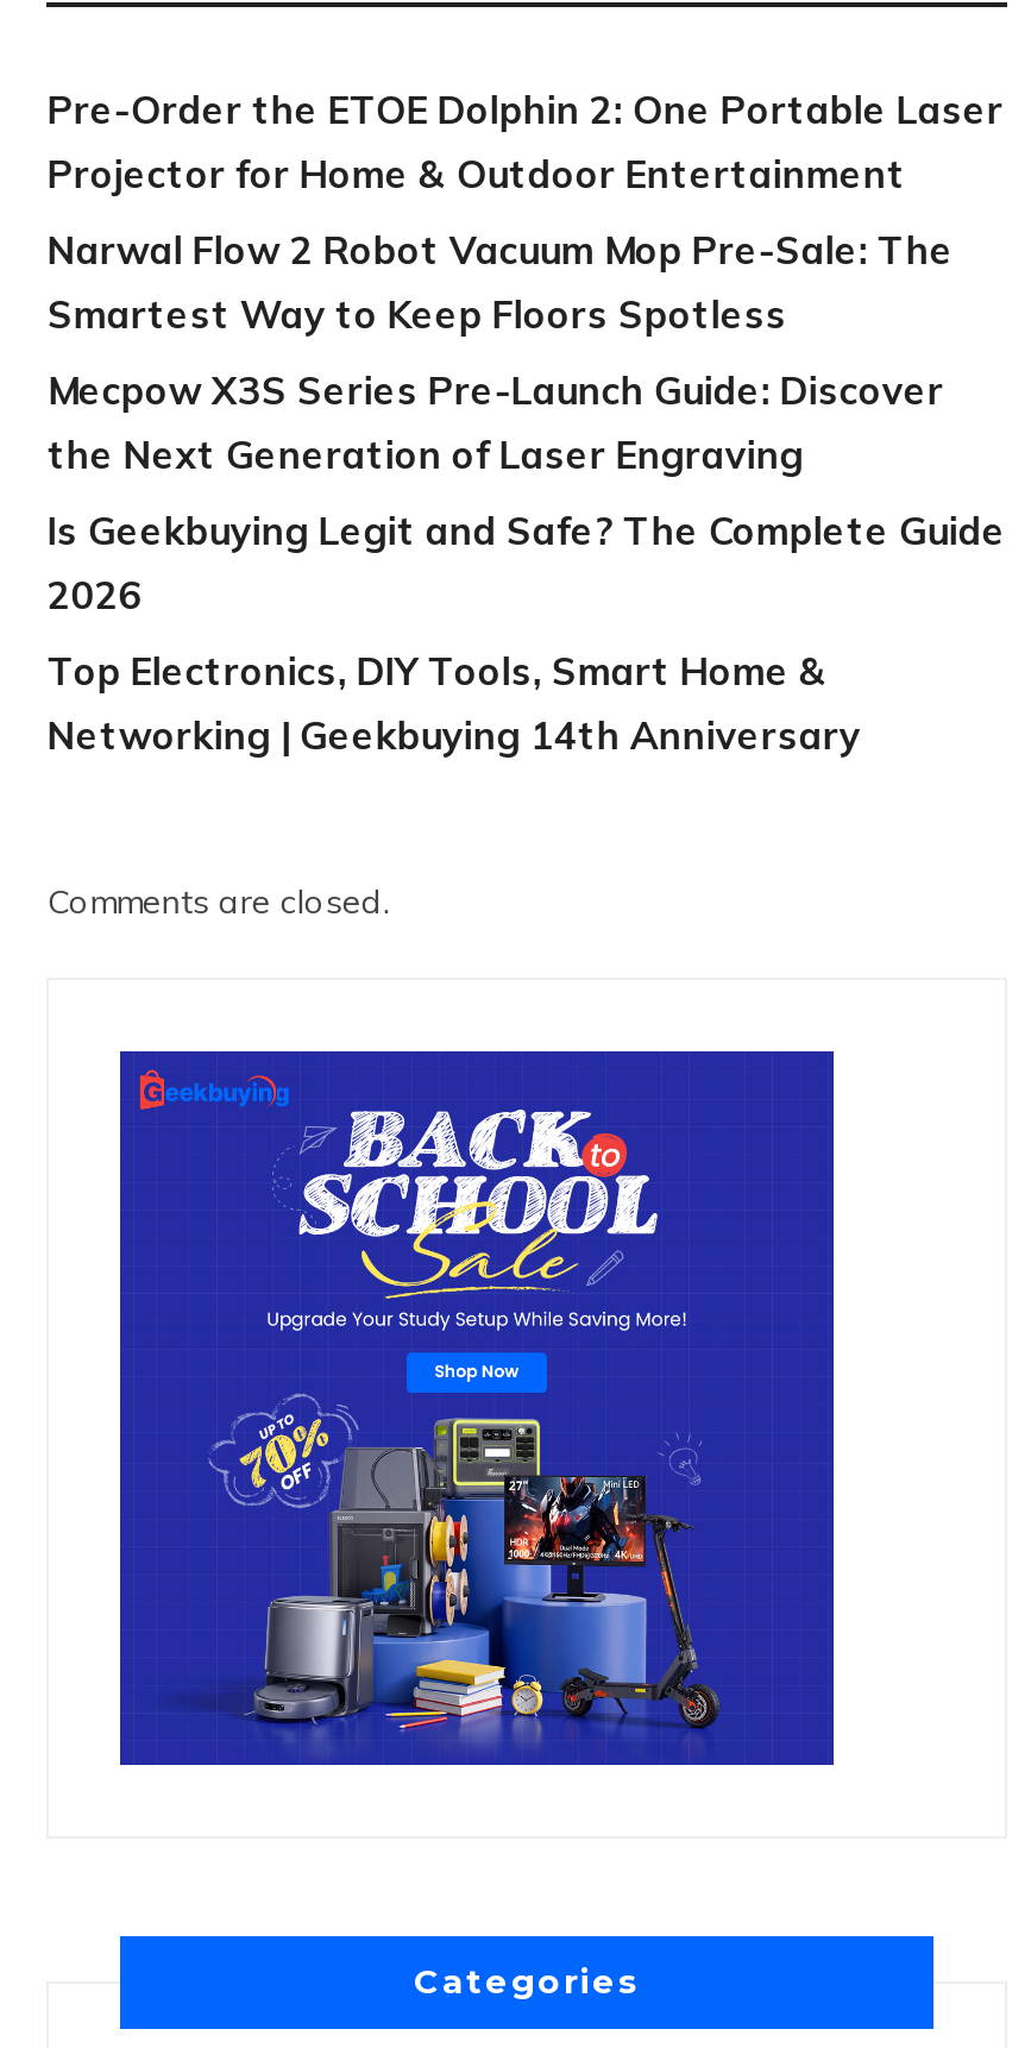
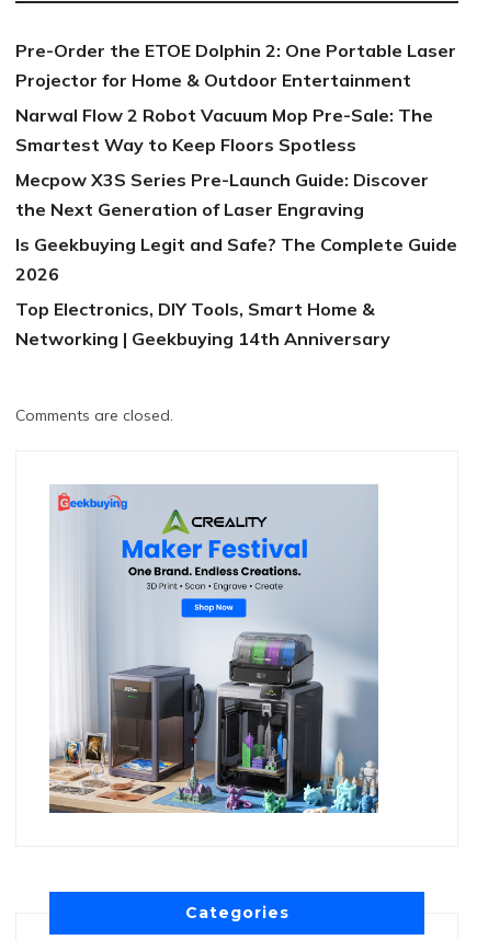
- [image]
+ [image]
